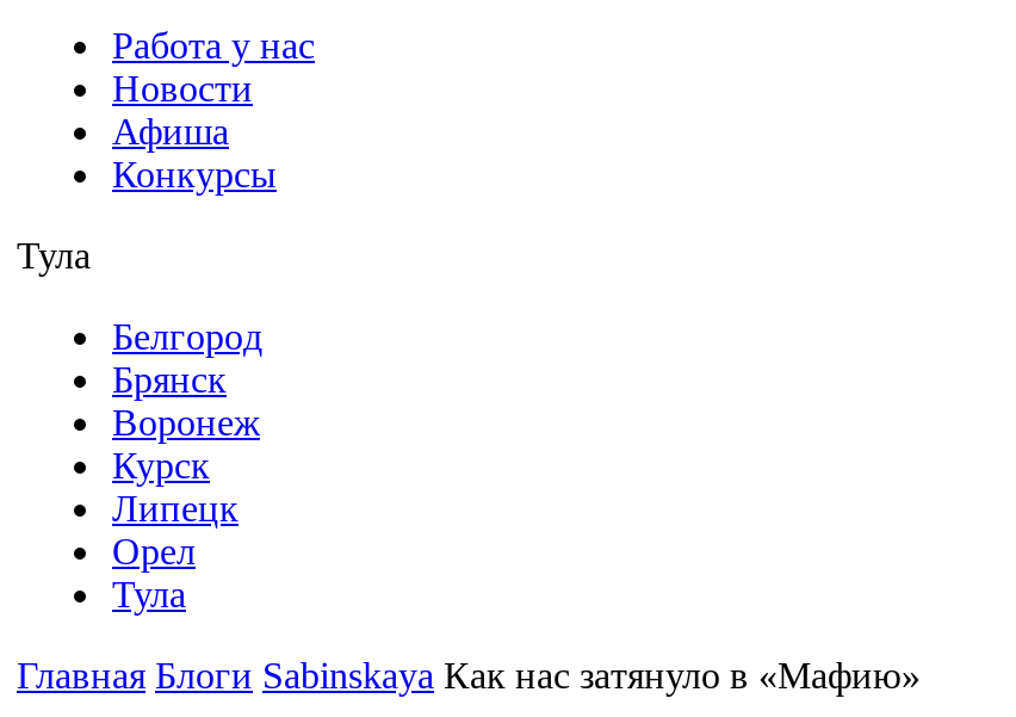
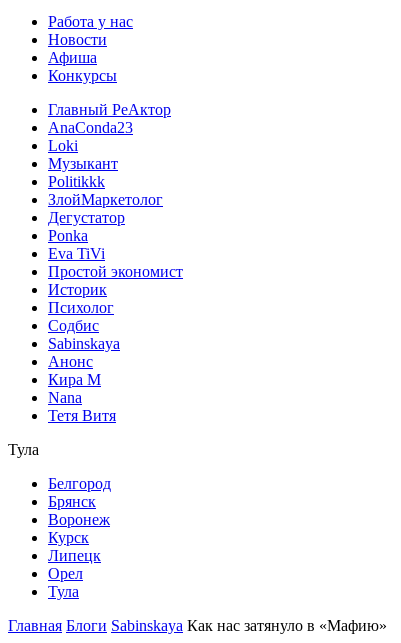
+ Главный РеАктор
+ AnaConda23
+ Loki
+ Музыкант
+ Politikkk
+ ЗлойМаркетолог
+ Дегустатор
+ Ponka
+ Eva TiVi
+ Простой экономист
+ Историк
+ Психолог
+ Содбис
+ Sabinskaya
+ Анонс
+ Кира М
+ Nana
+ Тетя Витя
